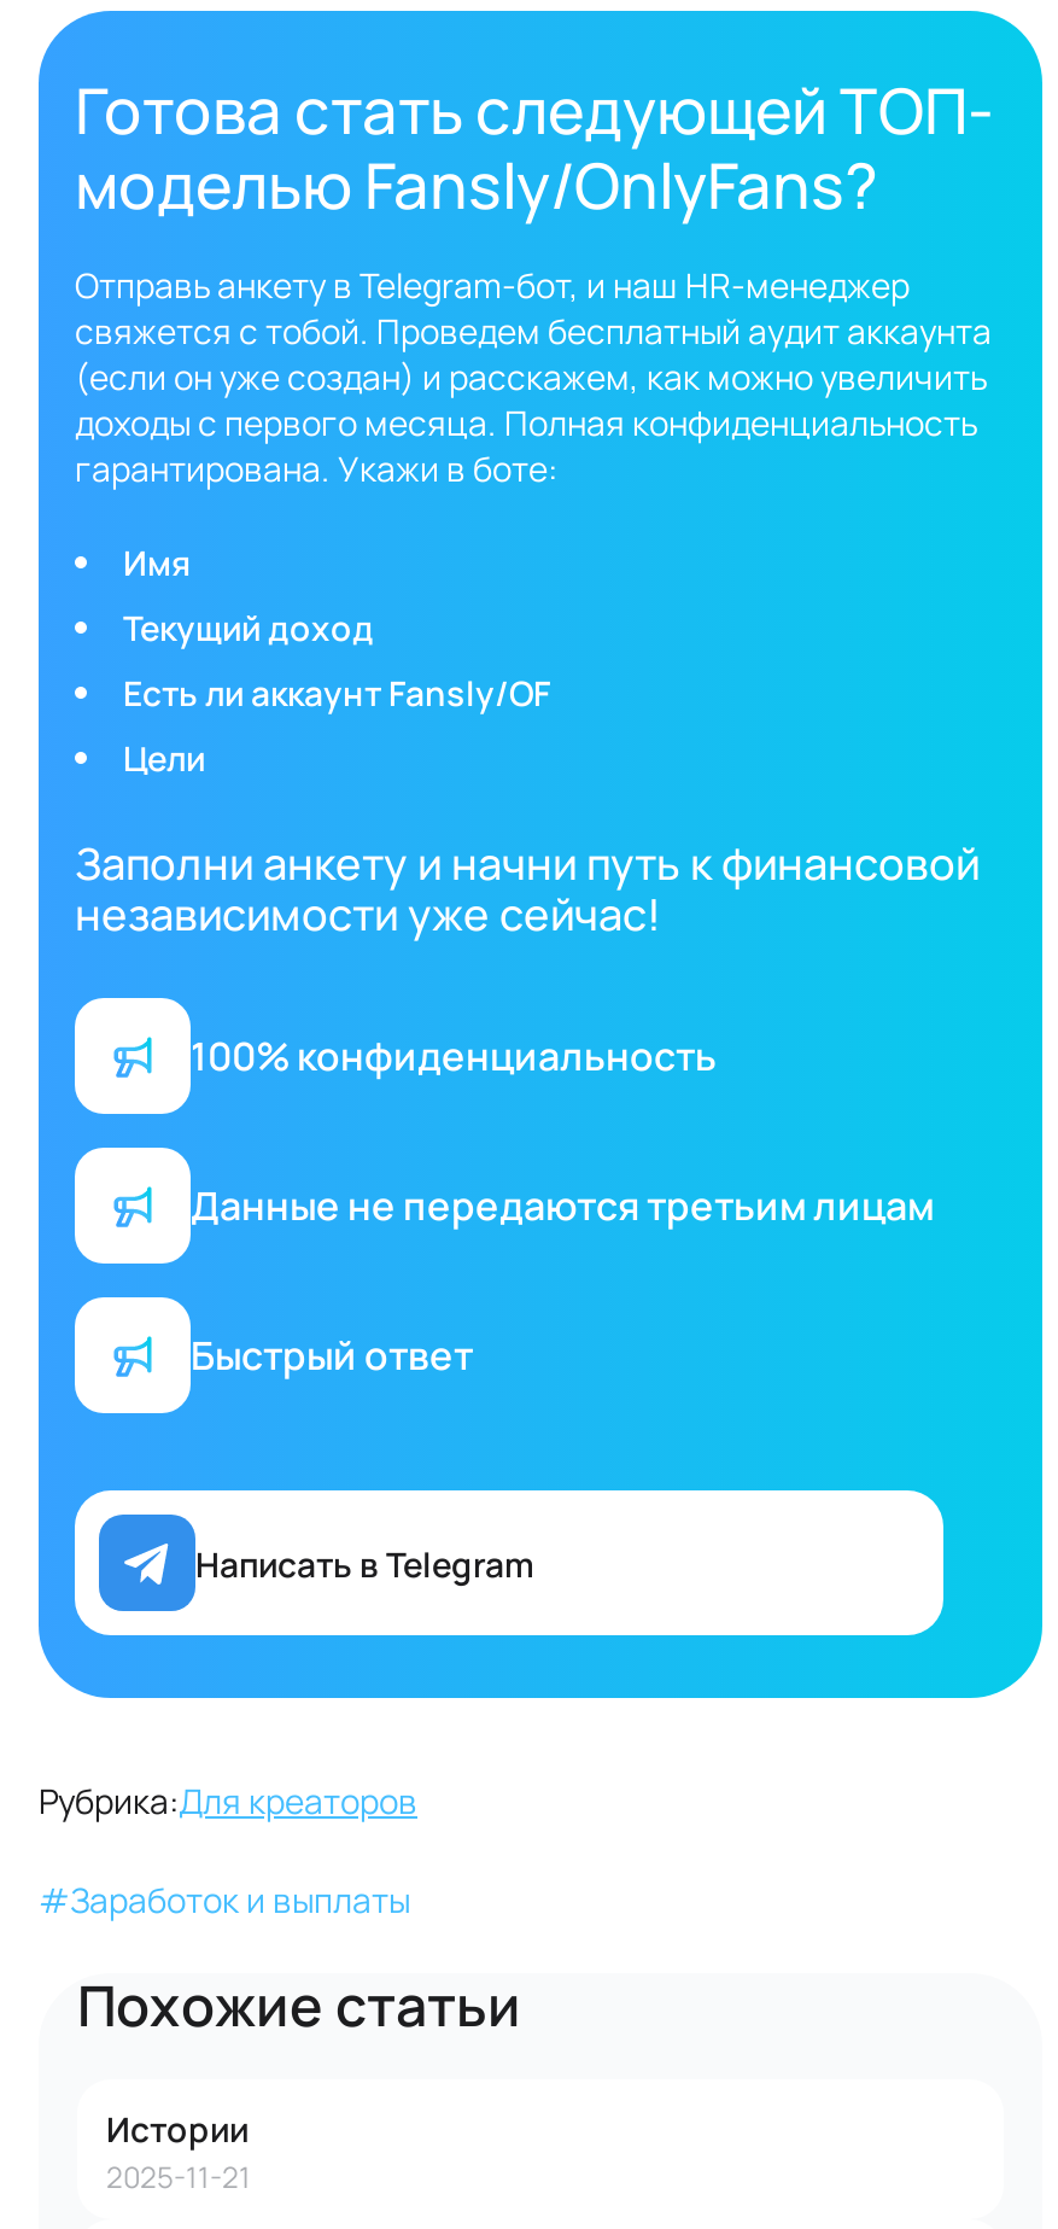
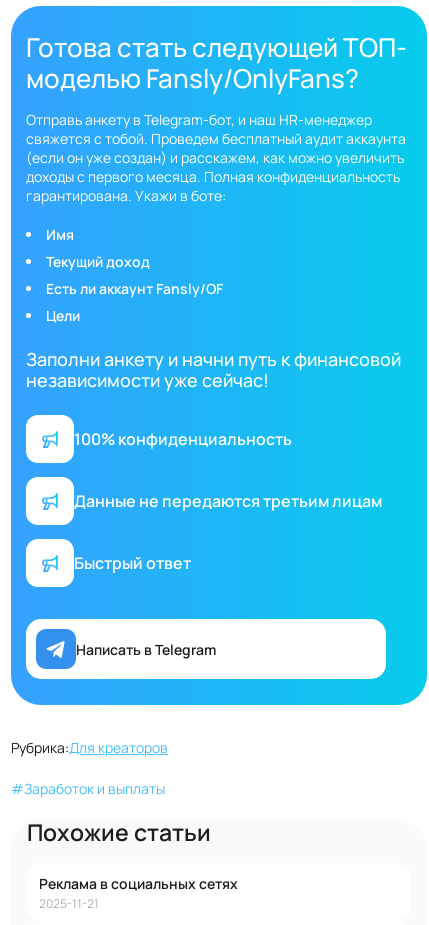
- Истории
+ Реклама в социальных сетях
